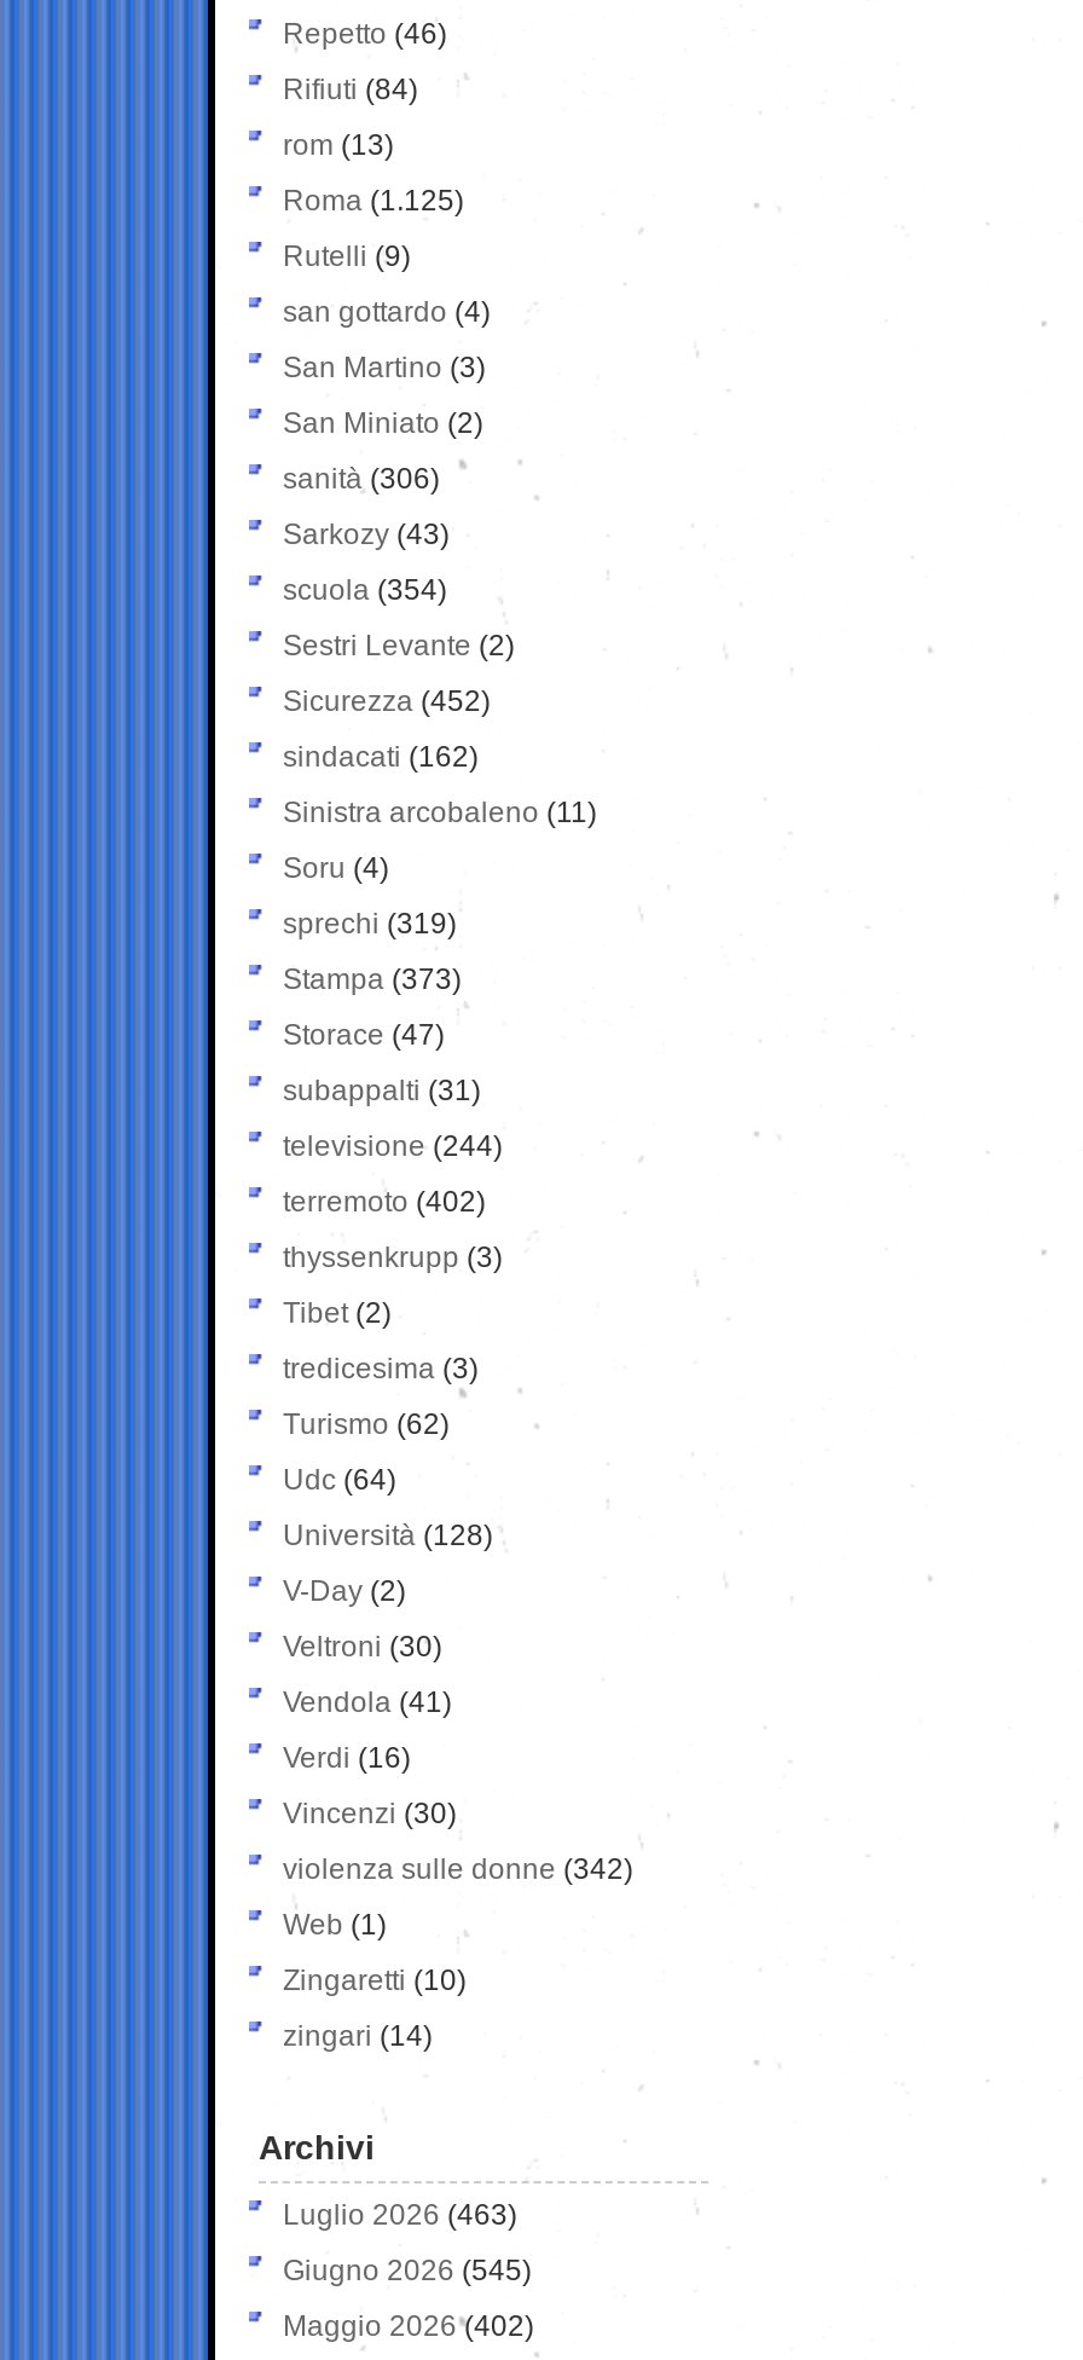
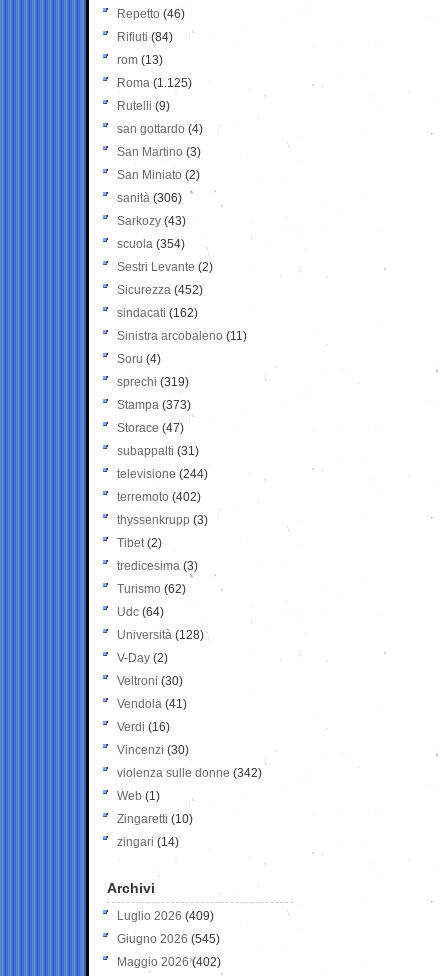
- Luglio 2026 (463)
+ Luglio 2026 (409)
